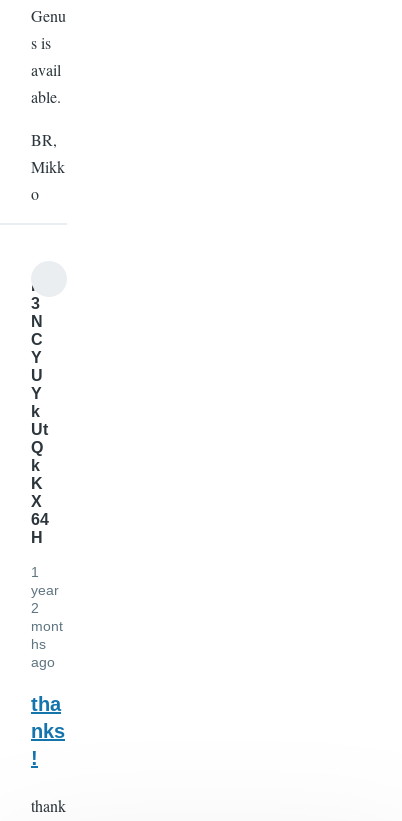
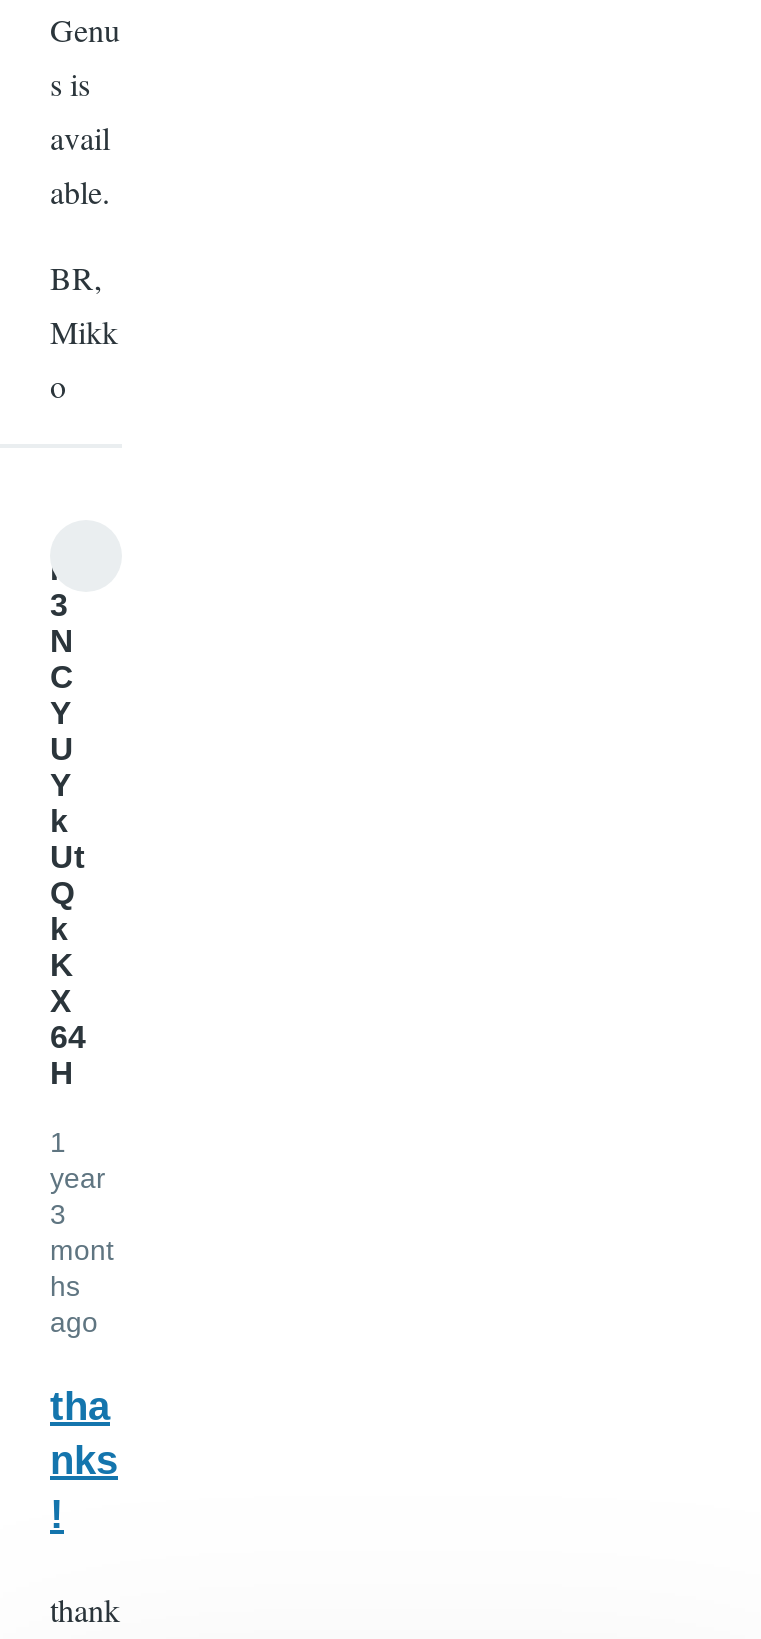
- 2
+ 3
